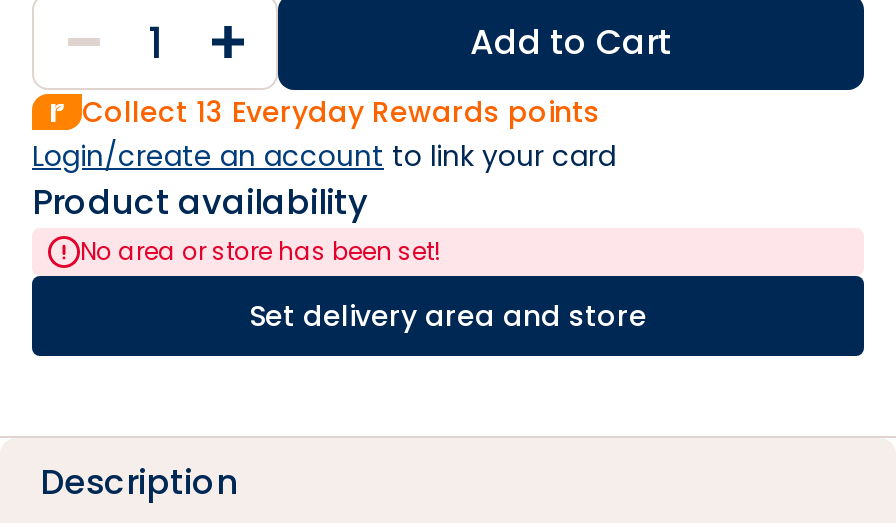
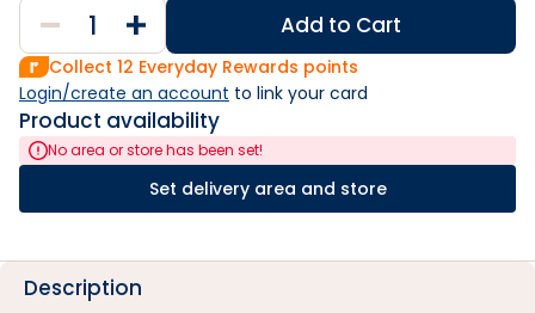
- Collect 13 Everyday Rewards points
+ Collect 12 Everyday Rewards points
